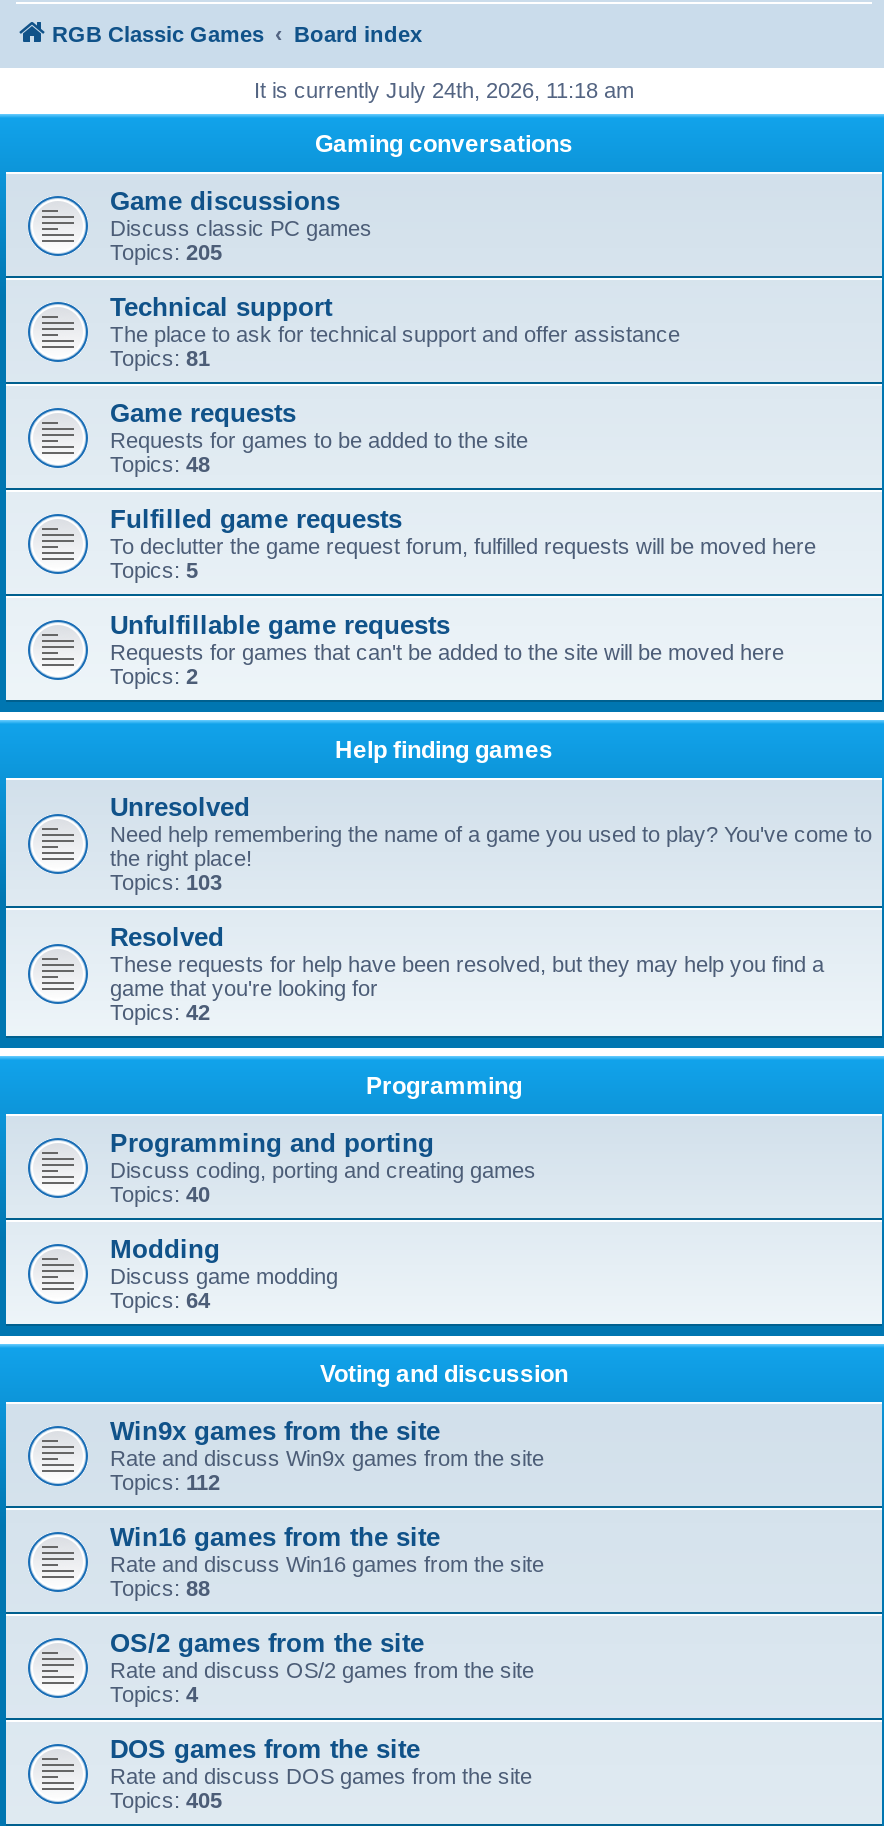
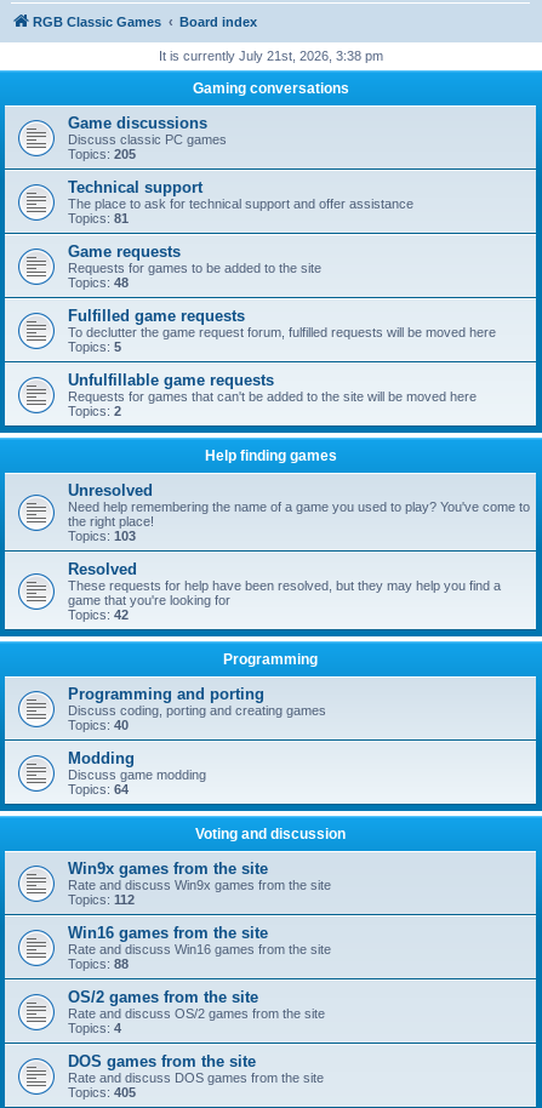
- It is currently July 24th, 2026, 11:18 am
+ It is currently July 21st, 2026, 3:38 pm
